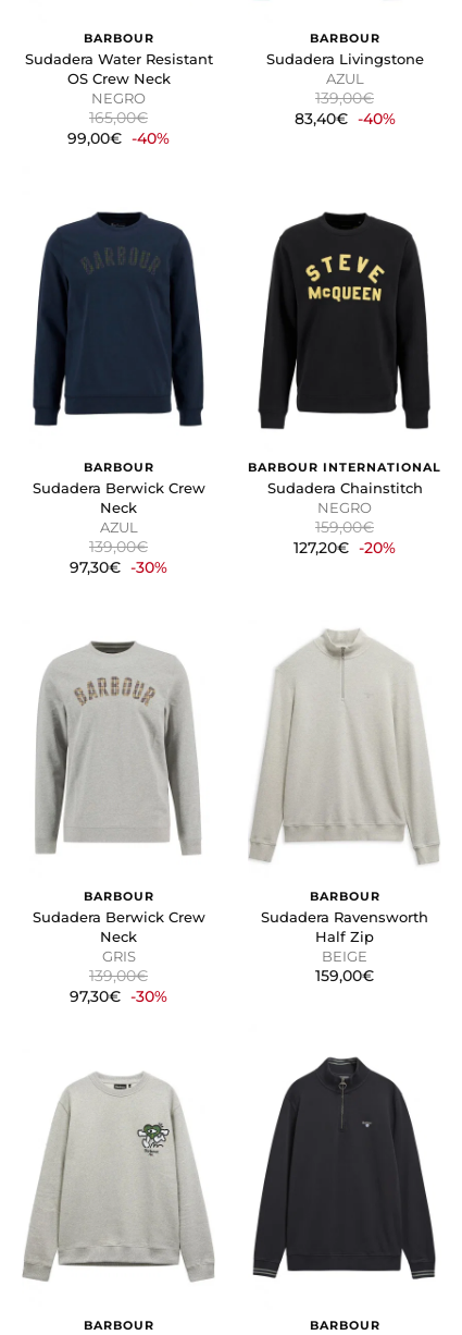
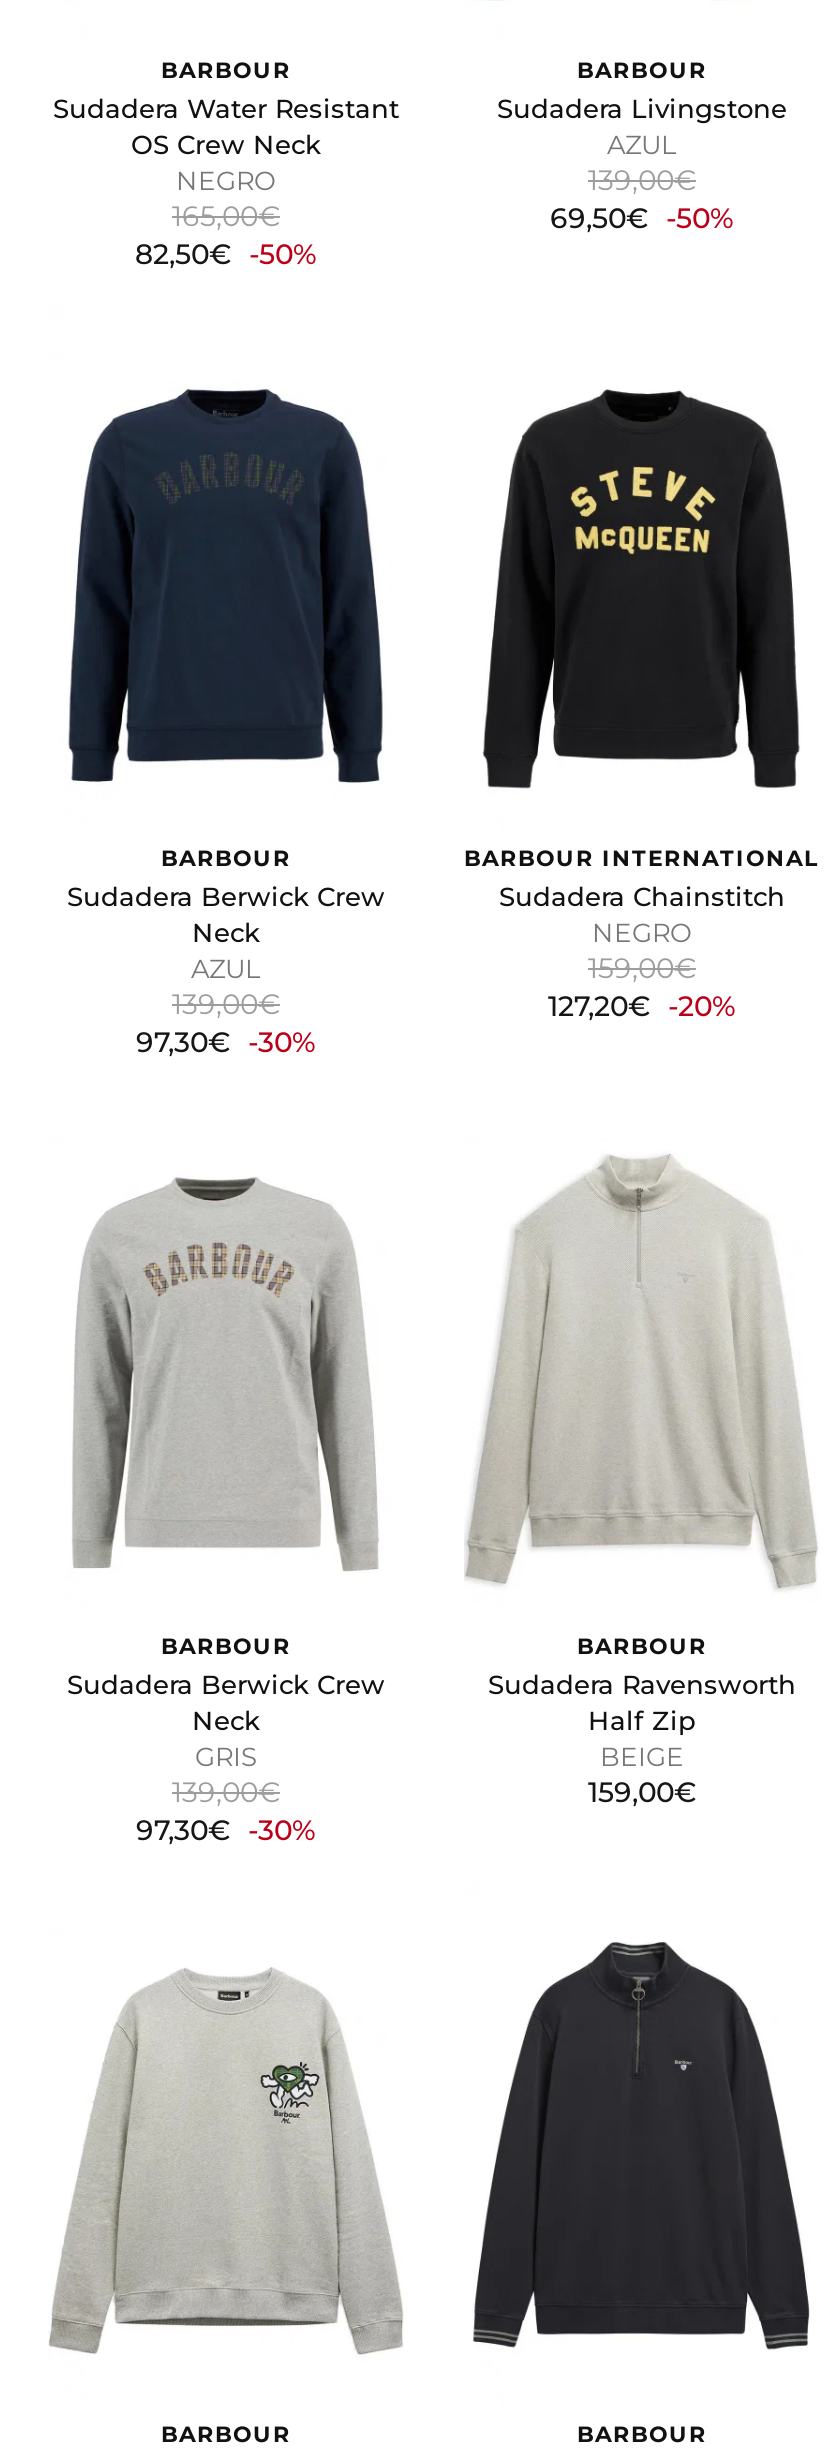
- 83,40€ -40%
+ 69,50€ -50%

- 99,00€ -40%
+ 82,50€ -50%
